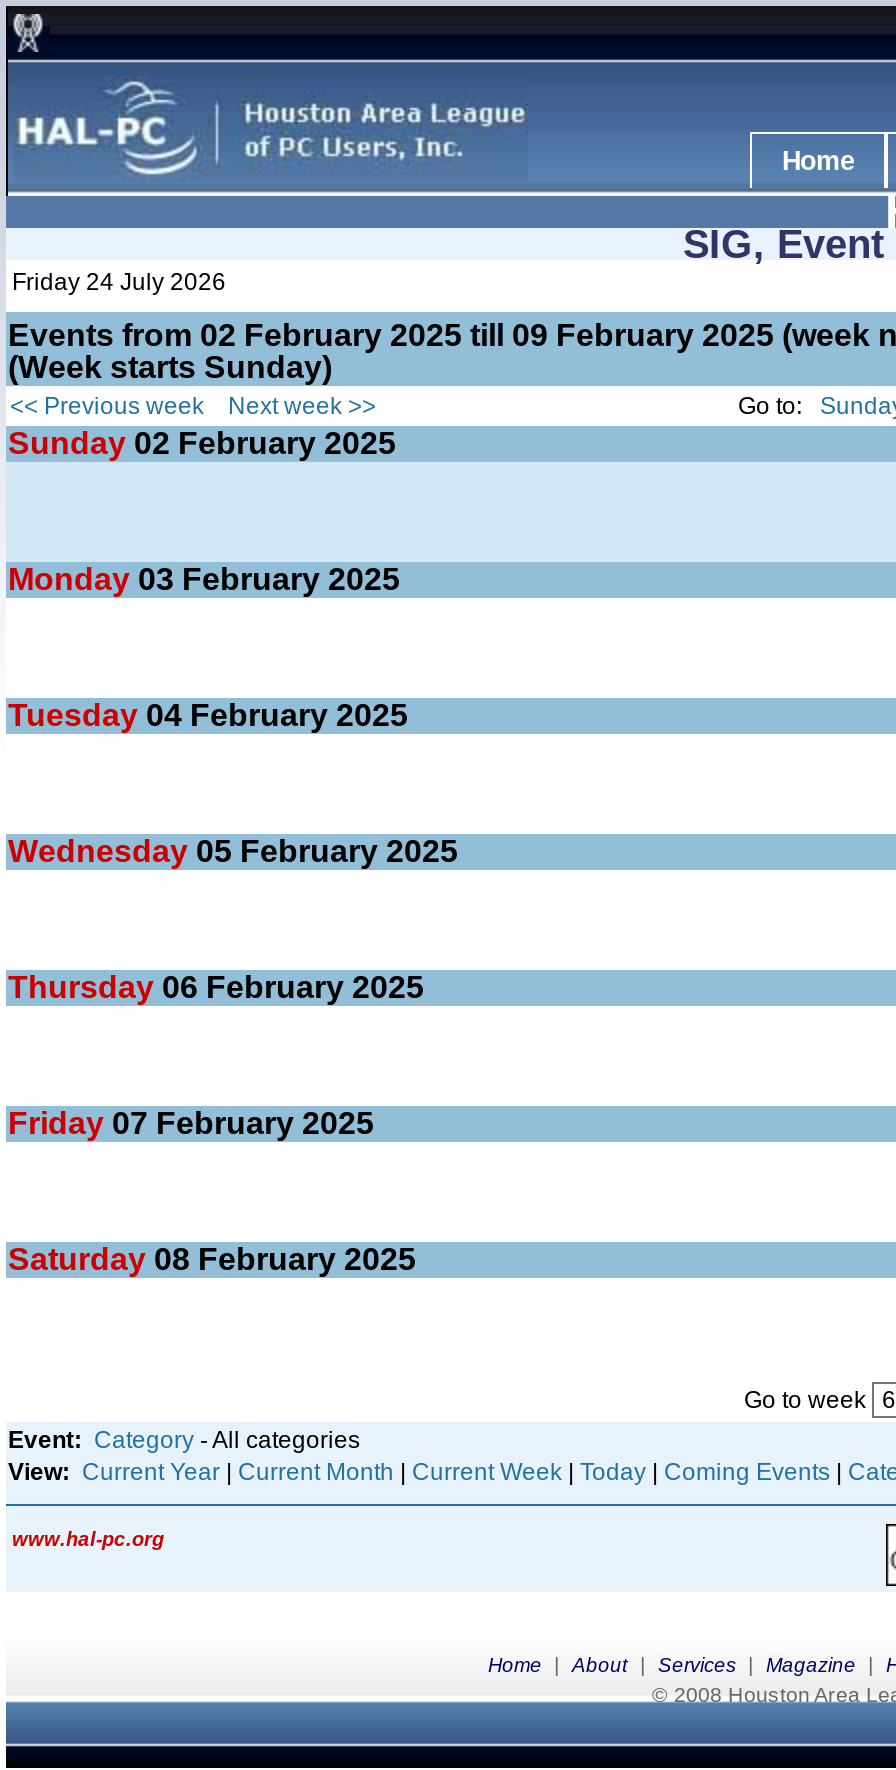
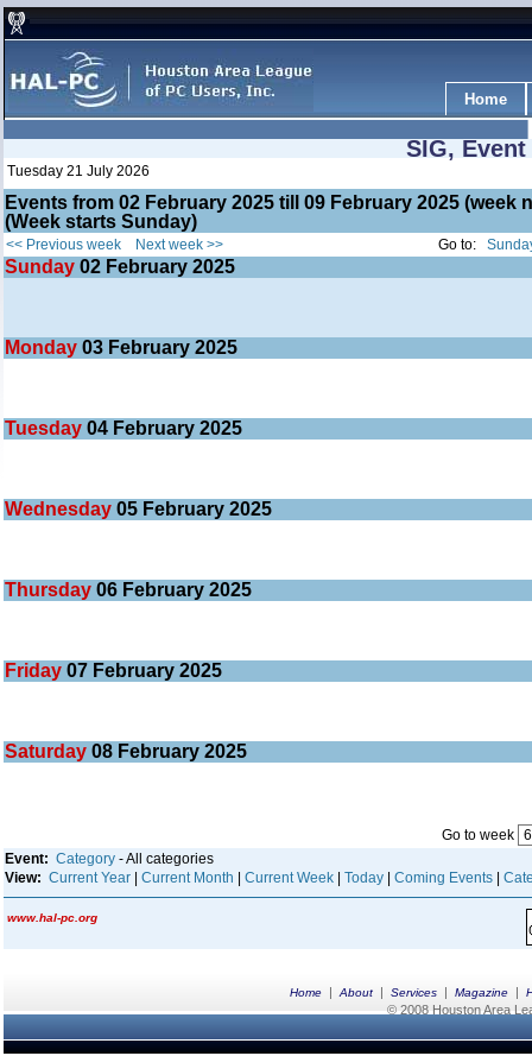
- Friday 24 July 2026
+ Tuesday 21 July 2026
